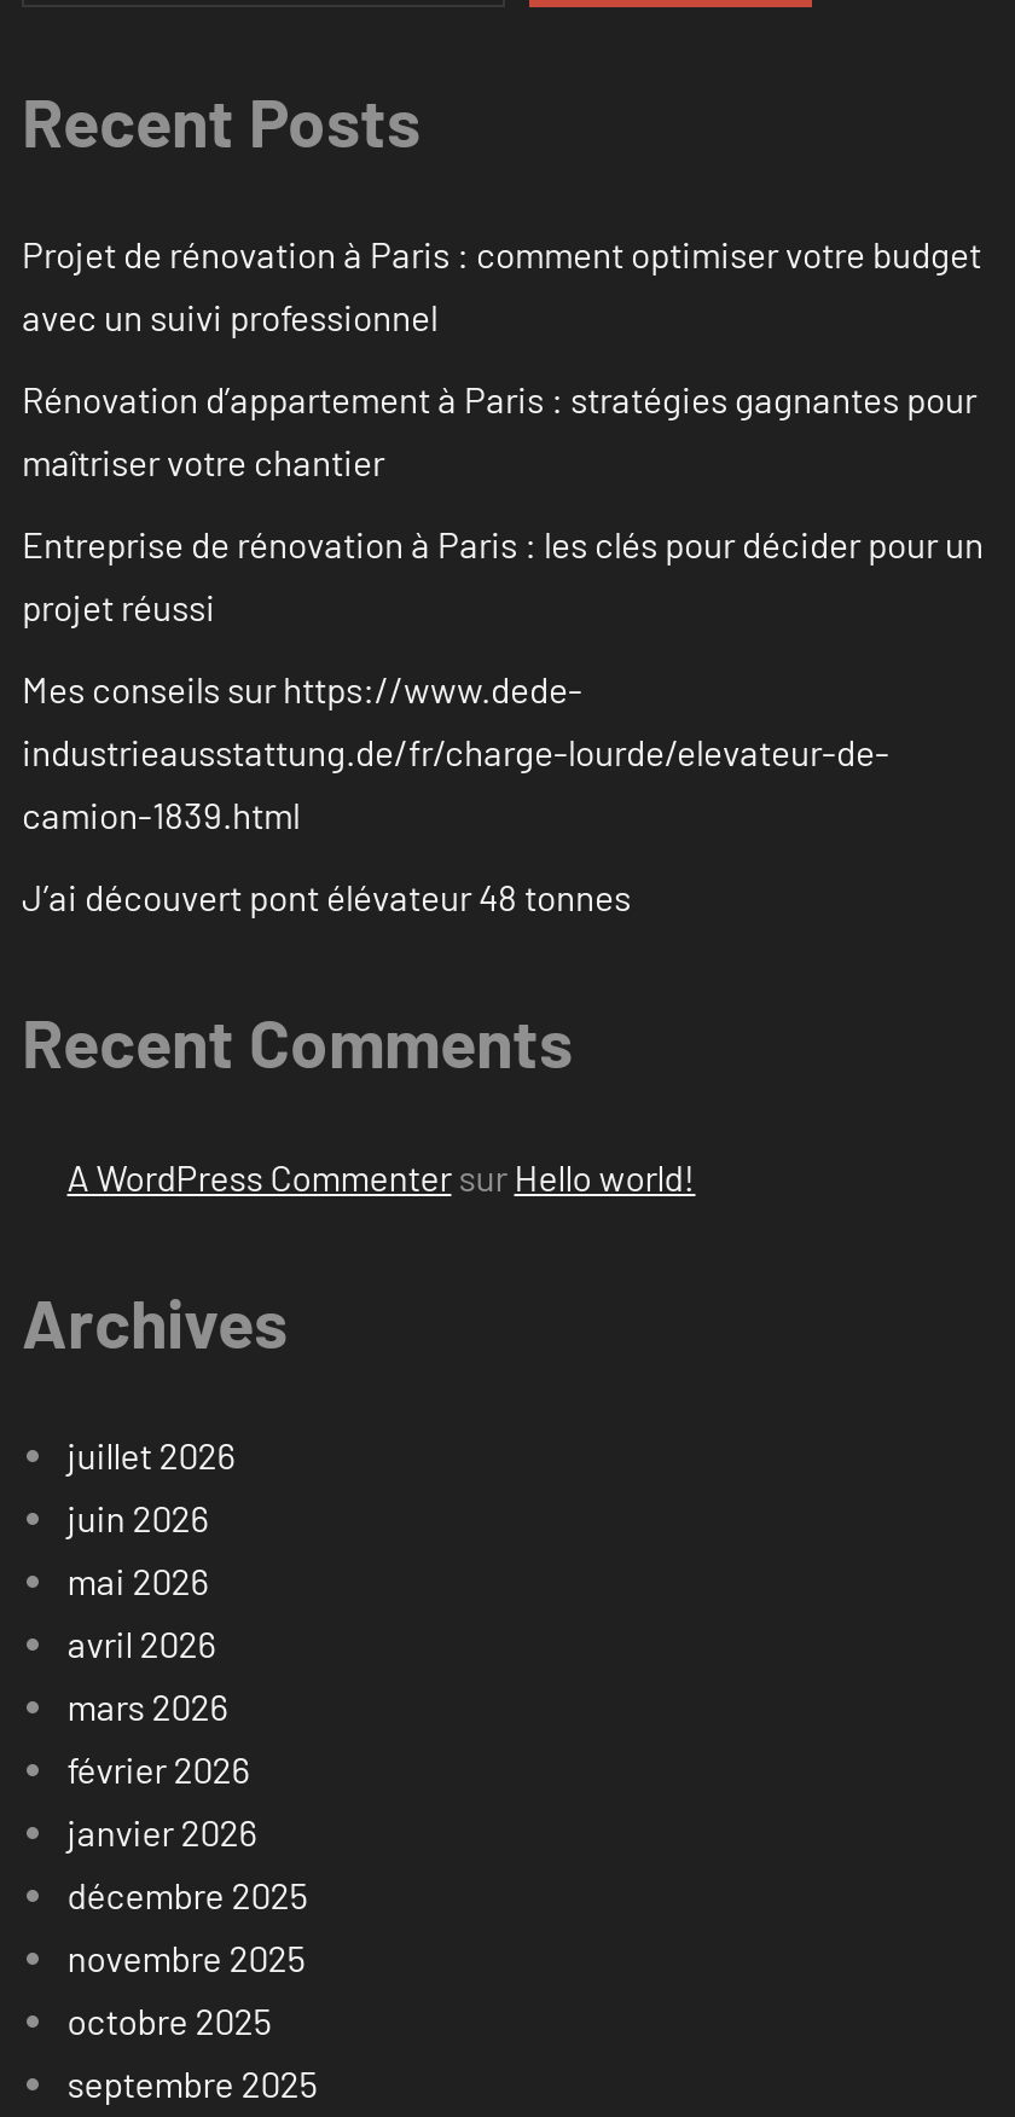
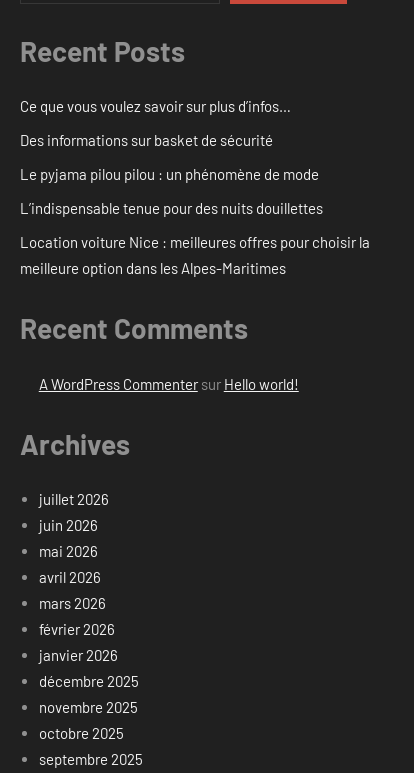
- Projet de rénovation à Paris : comment optimiser votre budget
- avec un suivi professionnel
+ Ce que vous voulez savoir sur plus d’infos…

- Rénovation d’appartement à Paris : stratégies gagnantes pour
- maîtriser votre chantier
+ Des informations sur basket de sécurité

- Entreprise de rénovation à Paris : les clés pour décider pour un
- projet réussi
+ Le pyjama pilou pilou : un phénomène de mode

- Mes conseils sur https://www.dede-
- industrieausstattung.de/fr/charge-lourde/elevateur-de-
- camion-1839.html
+ L’indispensable tenue pour des nuits douillettes

- J’ai découvert pont élévateur 48 tonnes
+ Location voiture Nice : meilleures offres pour choisir la
+ meilleure option dans les Alpes-Maritimes
